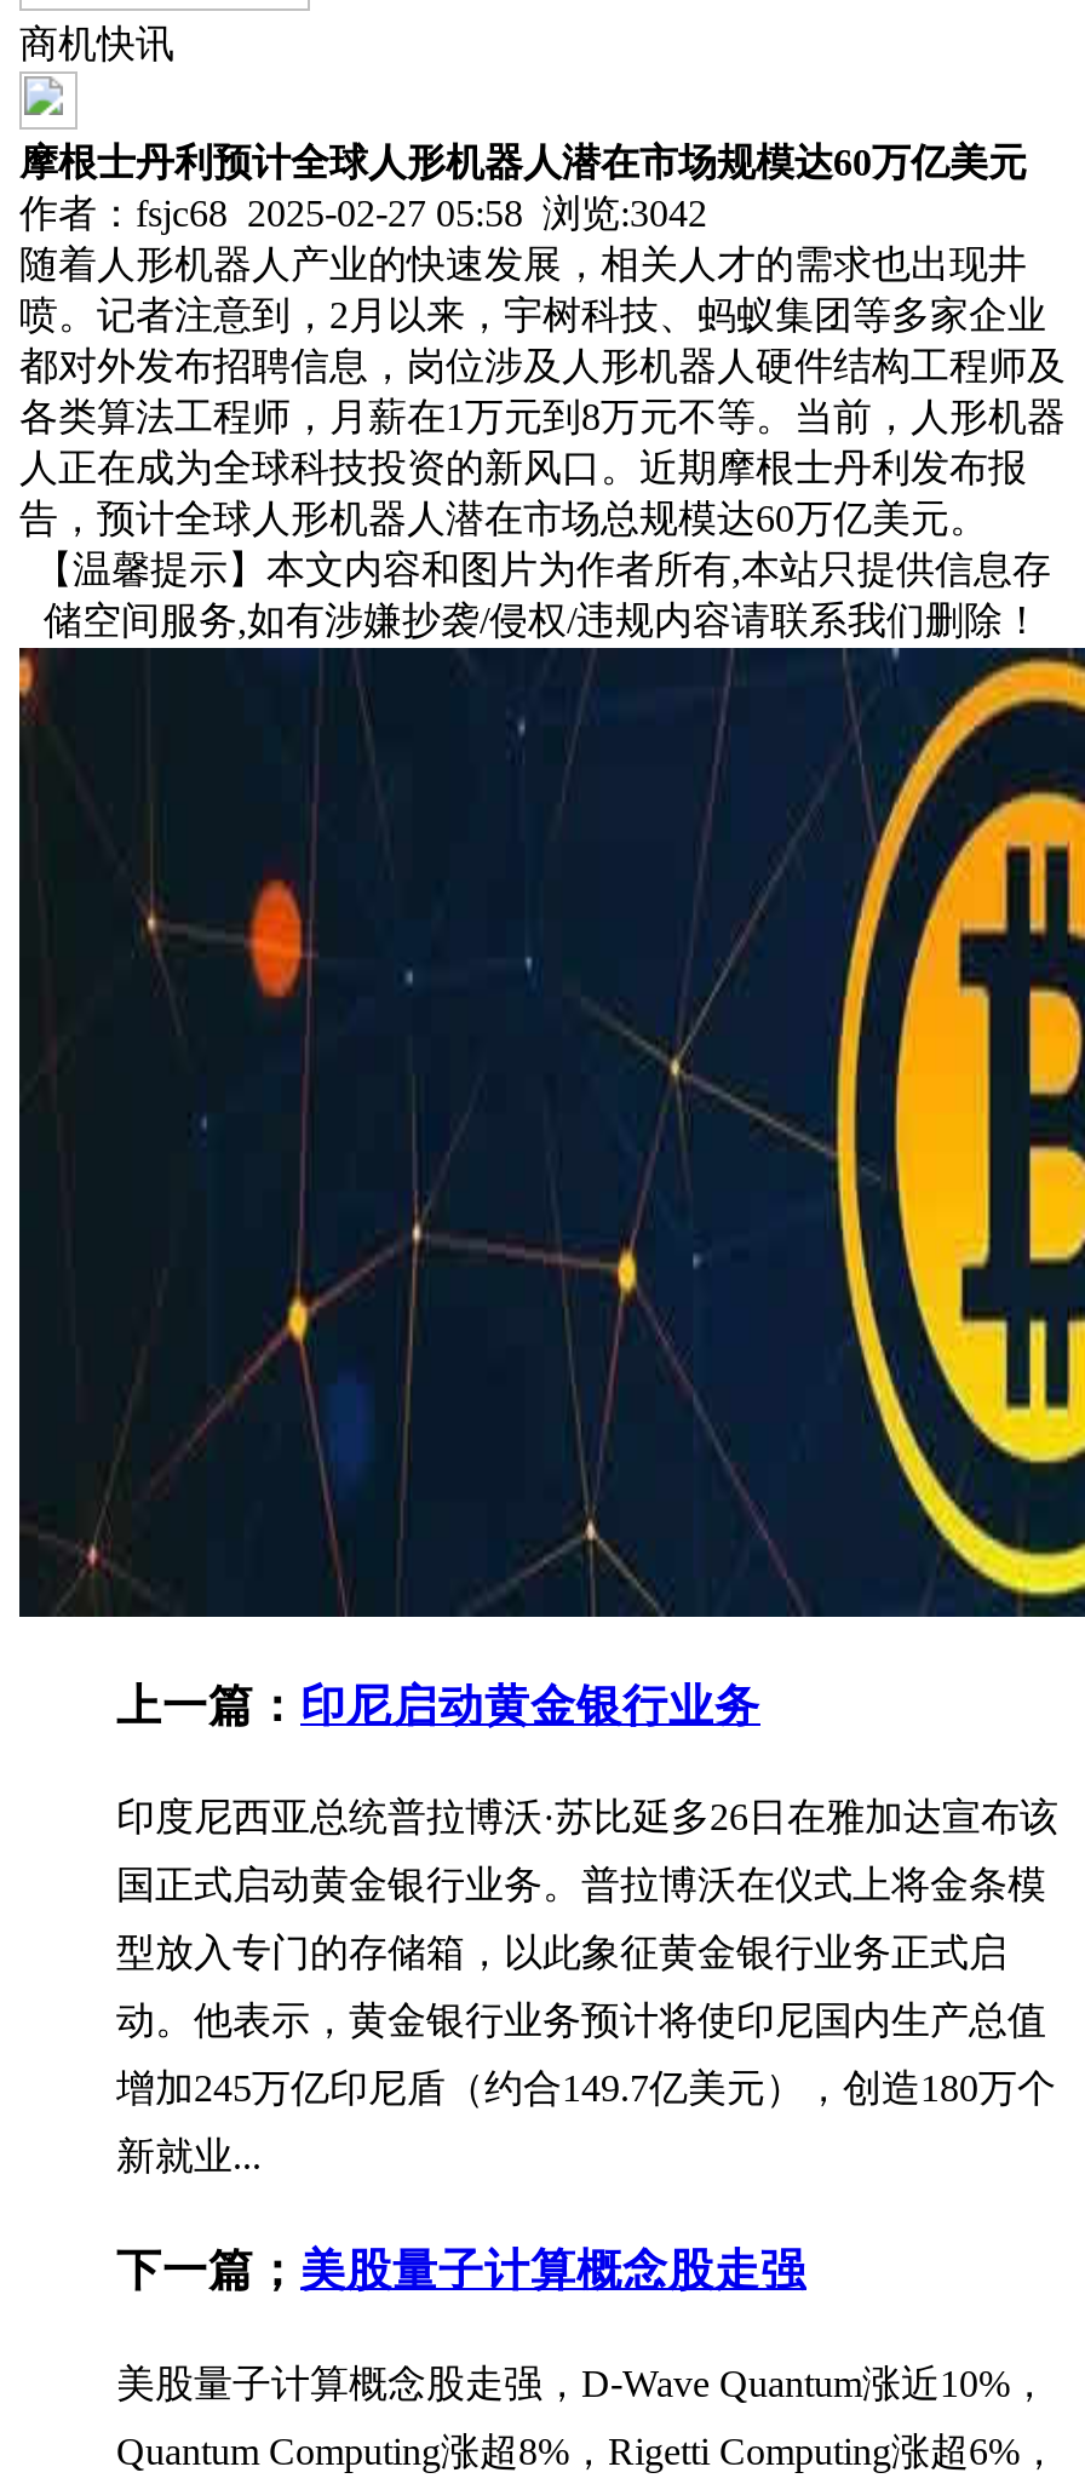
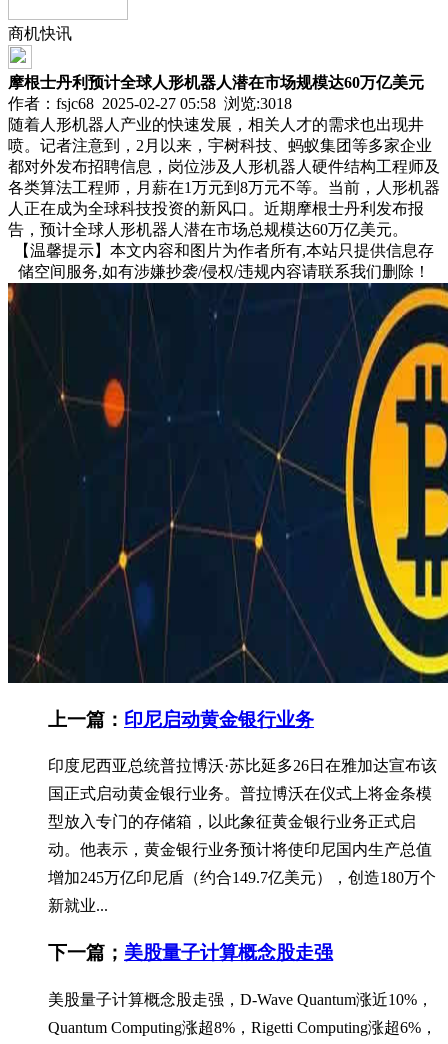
- 作者：fsjc68 2025-02-27 05:58 浏览:3042
+ 作者：fsjc68 2025-02-27 05:58 浏览:3018
